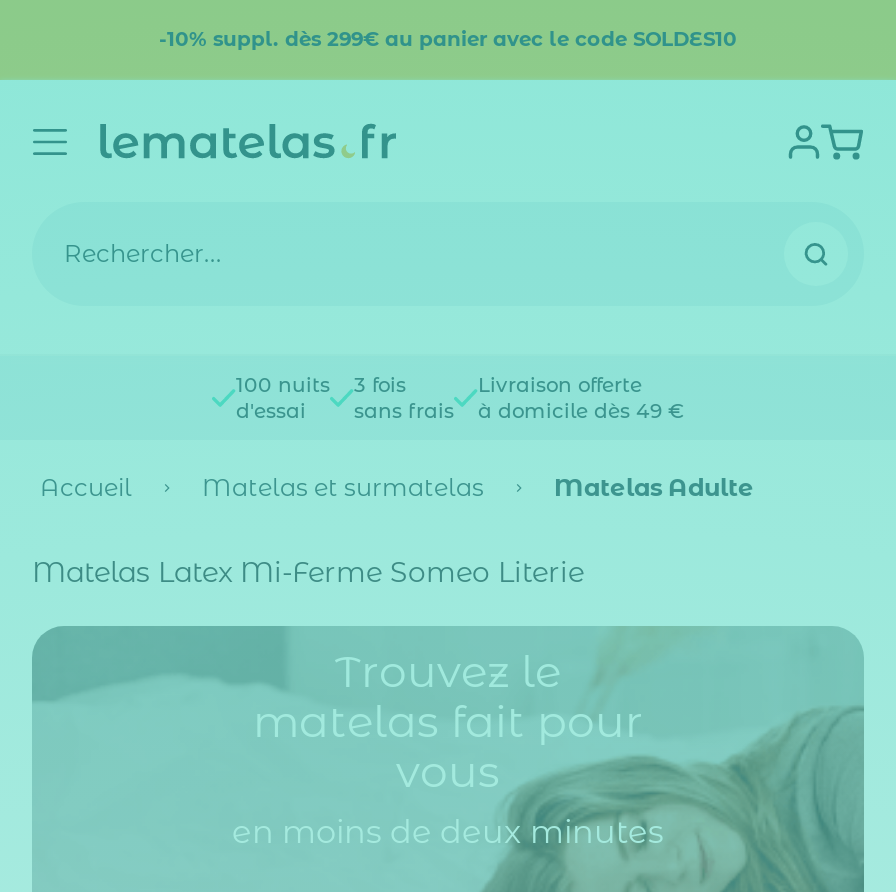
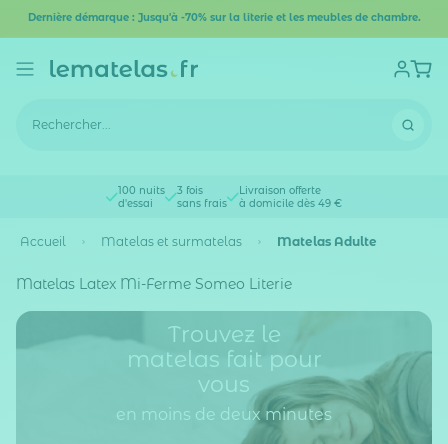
- -10% suppl. dès 299€ au panier avec le code SOLDES10
+ Dernière démarque : Jusqu'à -70% sur la literie et les meubles de chambre.
